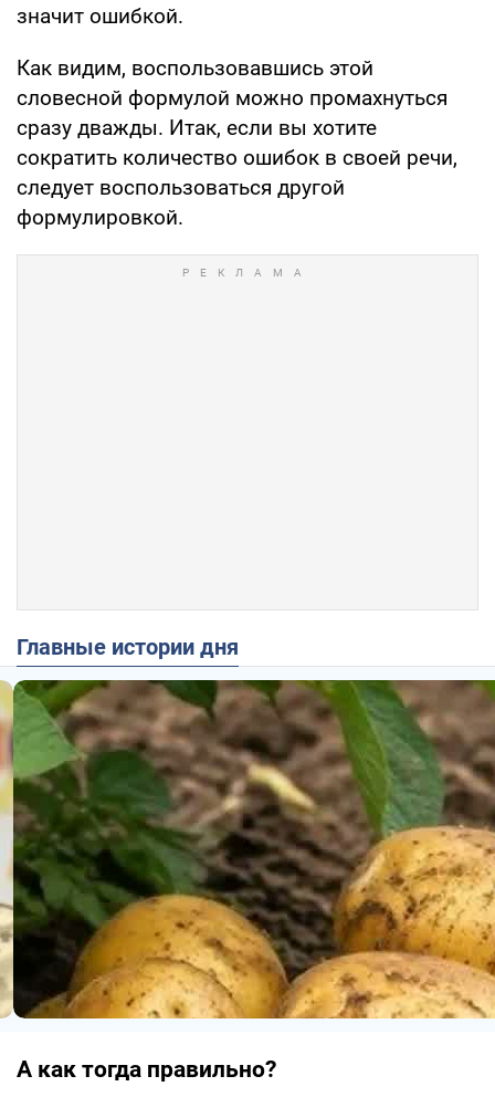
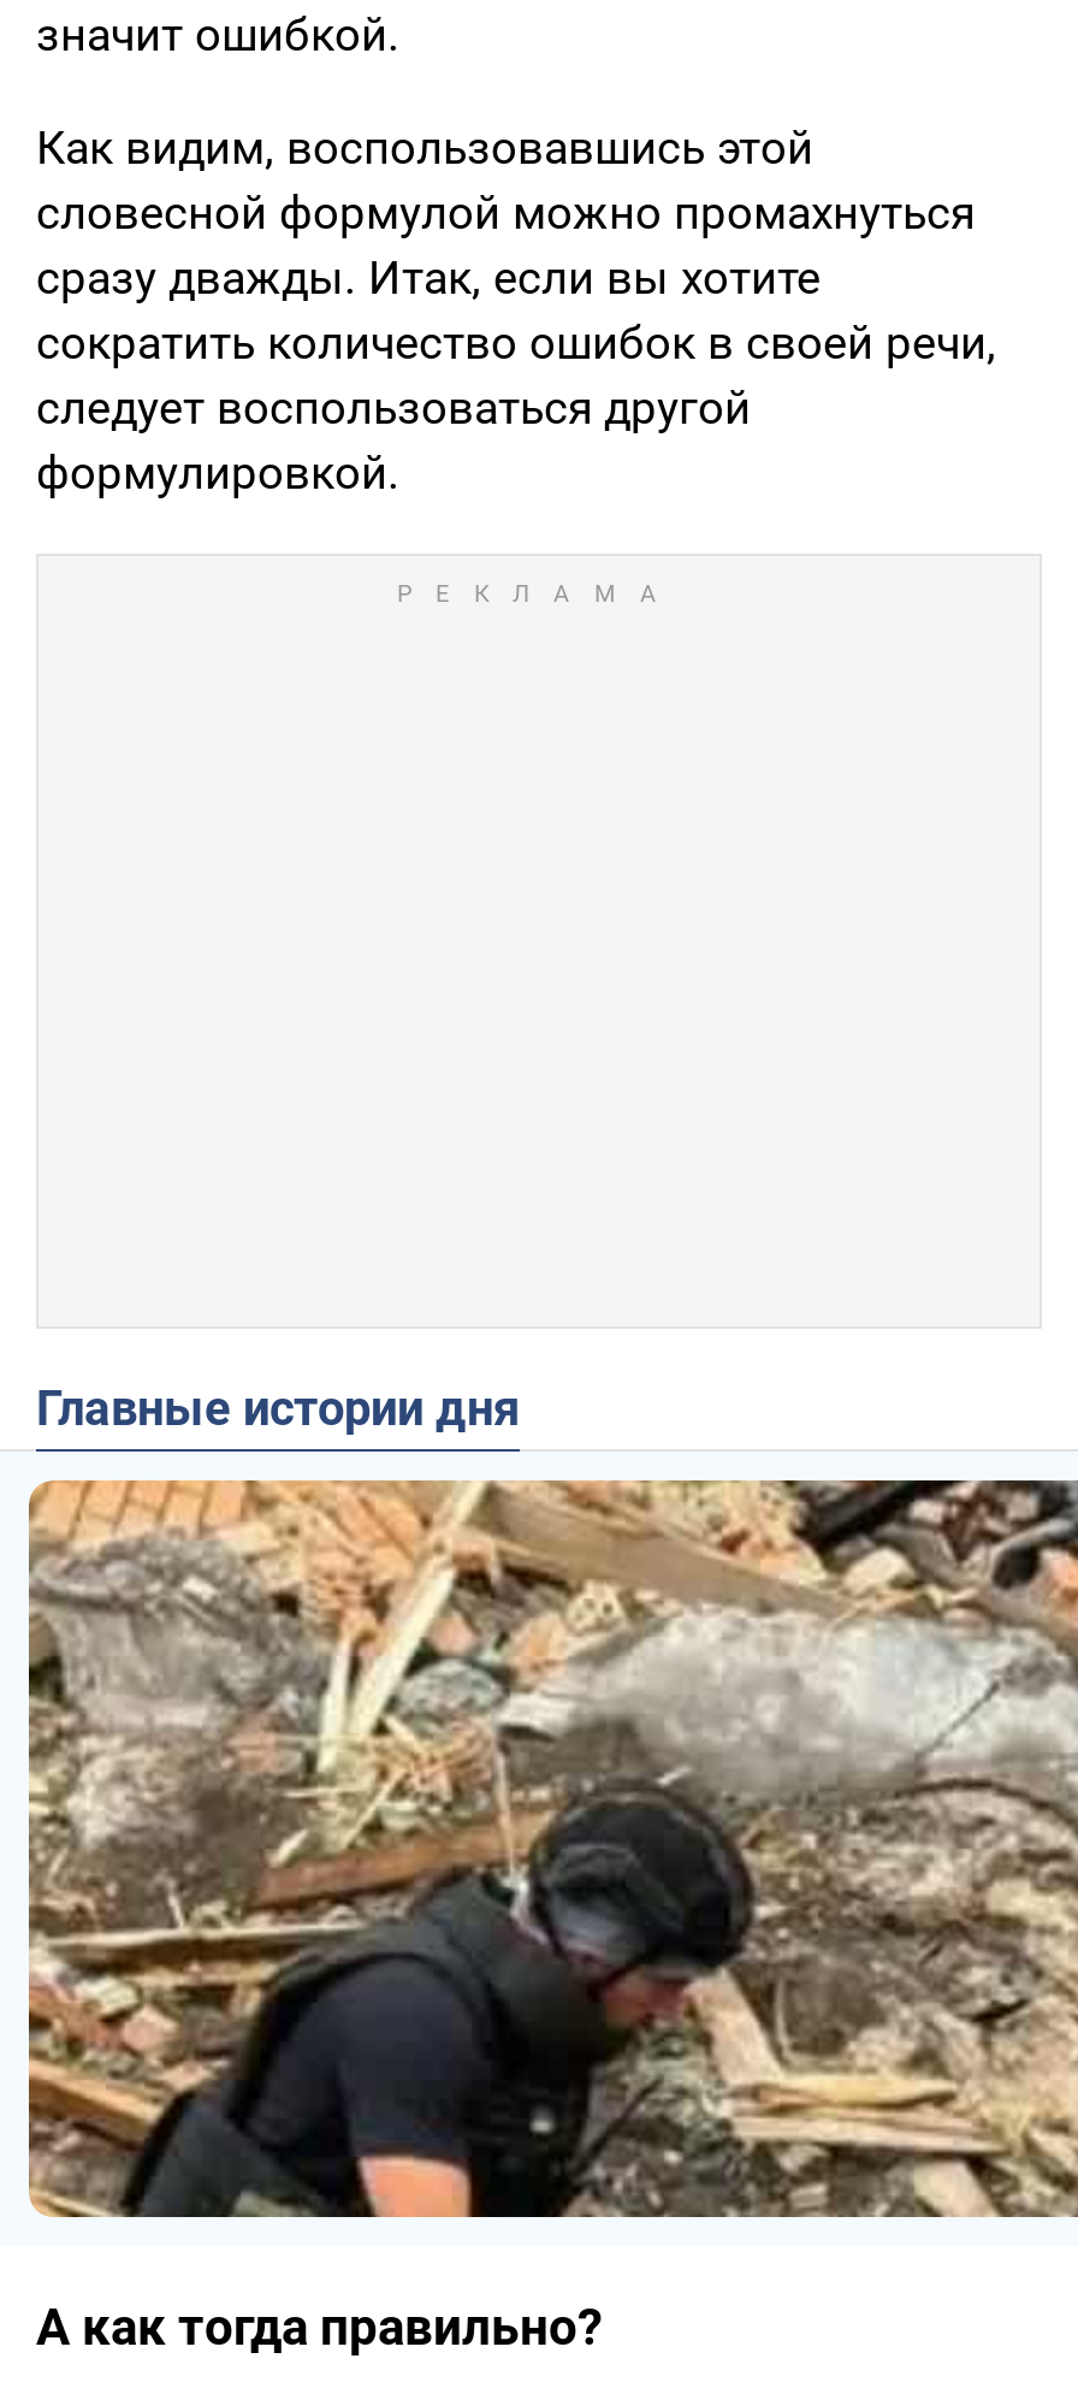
- [image]
+ [image]
